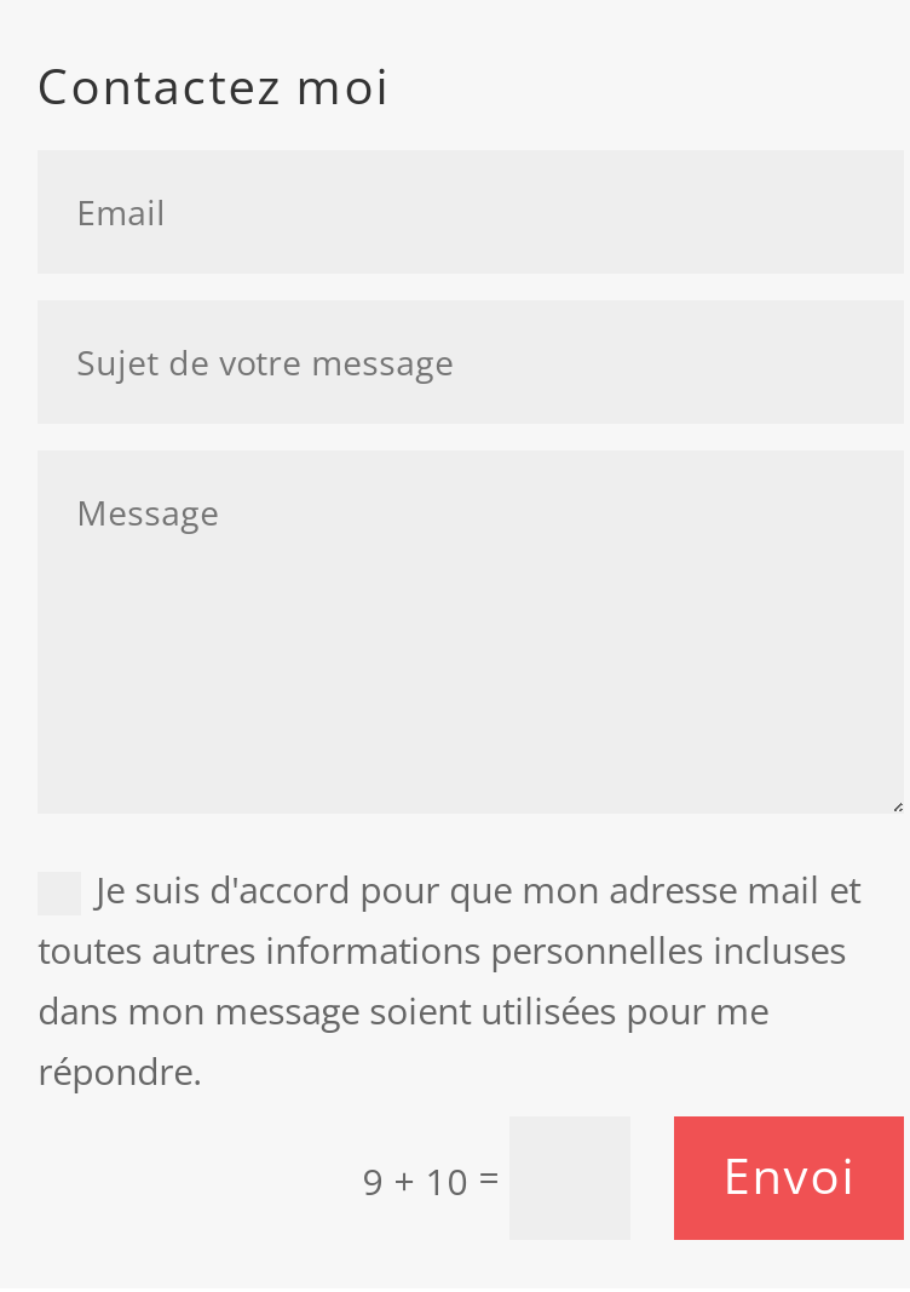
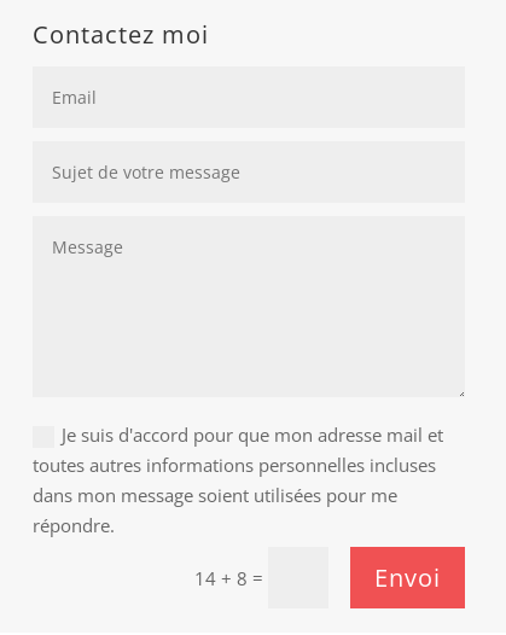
- 9 + 10 =
+ 14 + 8 =
